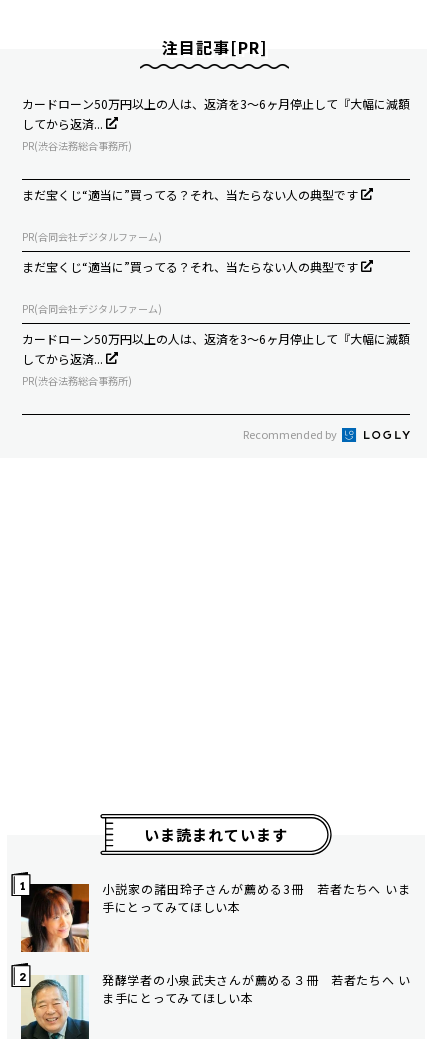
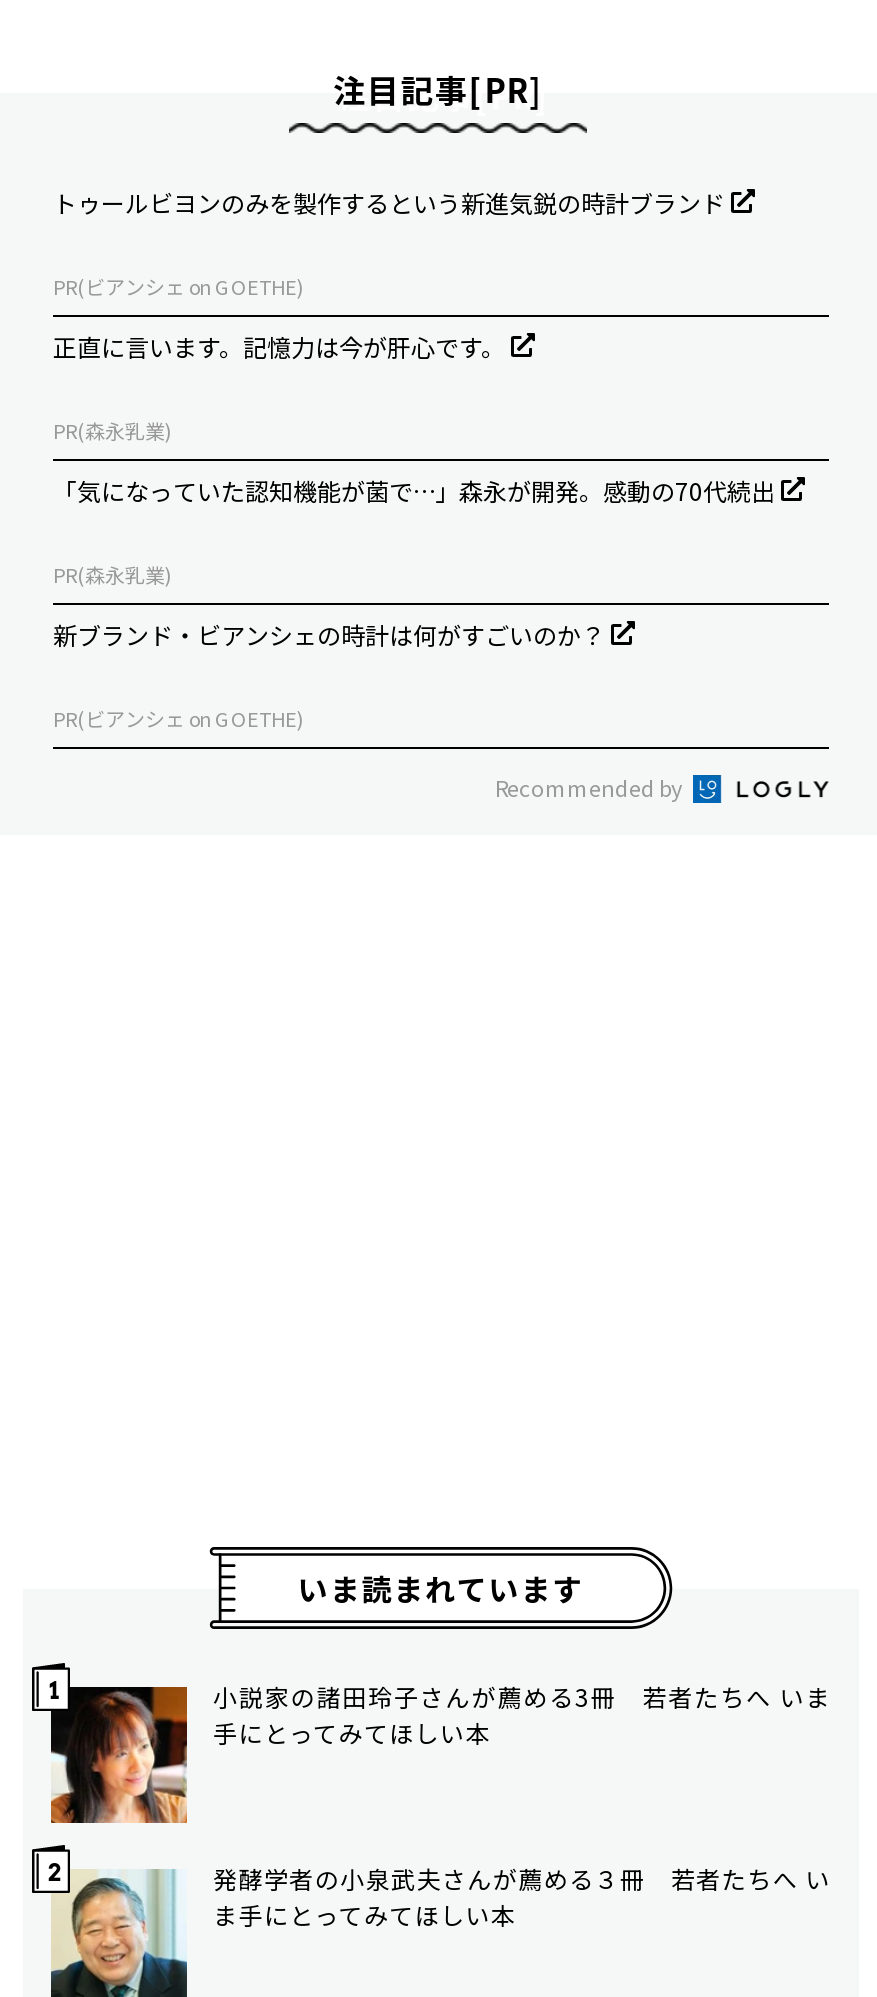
- カードローン50万円以上の人は、返済を3～6ヶ月停止して『大幅に減額
- してから返済...
- PR(渋谷法務総合事務所)
- まだ宝くじ“適当に”買ってる？それ、当たらない人の典型です
- PR(合同会社デジタルファーム)
- まだ宝くじ“適当に”買ってる？それ、当たらない人の典型です
- PR(合同会社デジタルファーム)
- カードローン50万円以上の人は、返済を3～6ヶ月停止して『大幅に減額
- してから返済...
- PR(渋谷法務総合事務所)
+ トゥールビヨンのみを製作するという新進気鋭の時計ブランド
+ PR(ビアンシェ on GOETHE)
+ 正直に言います。記憶力は今が肝心です。
+ PR(森永乳業)
+ 「気になっていた認知機能が菌で…」森永が開発。感動の70代続出
+ PR(森永乳業)
+ 新ブランド・ビアンシェの時計は何がすごいのか？
+ PR(ビアンシェ on GOETHE)
